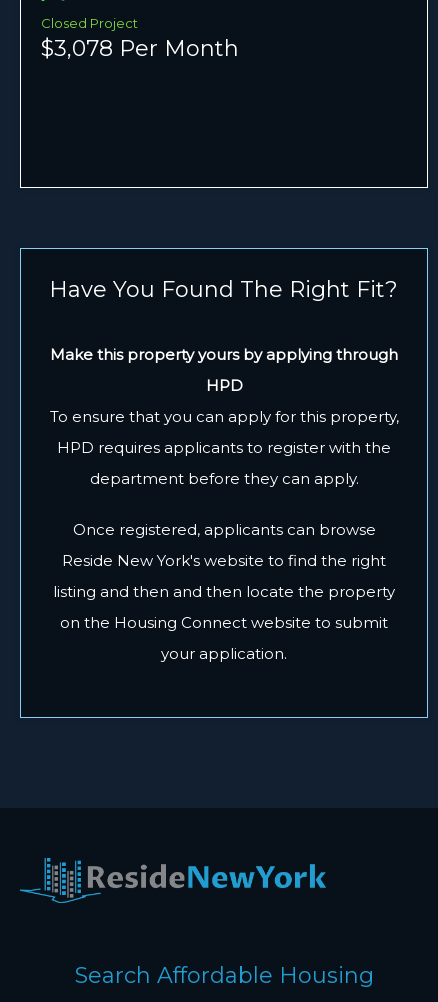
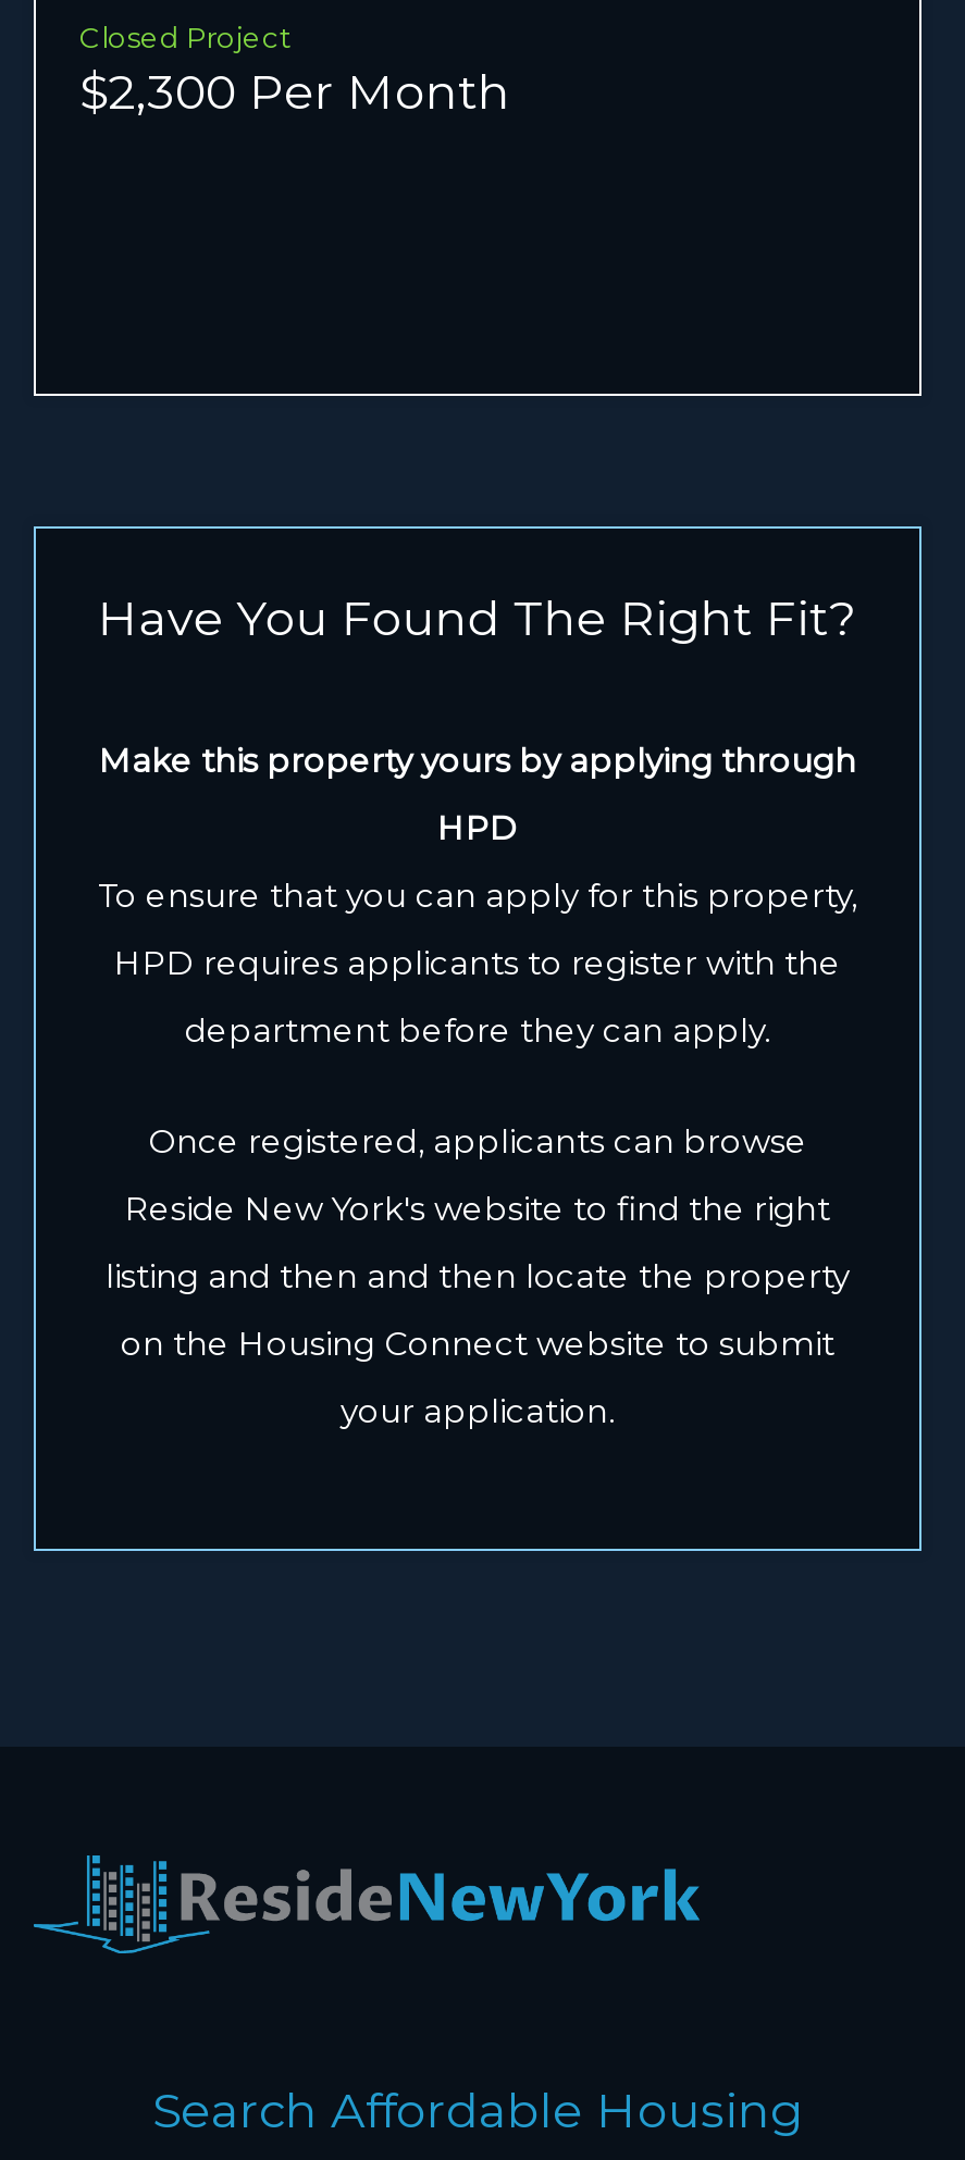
- $3,078 Per Month
+ $2,300 Per Month
